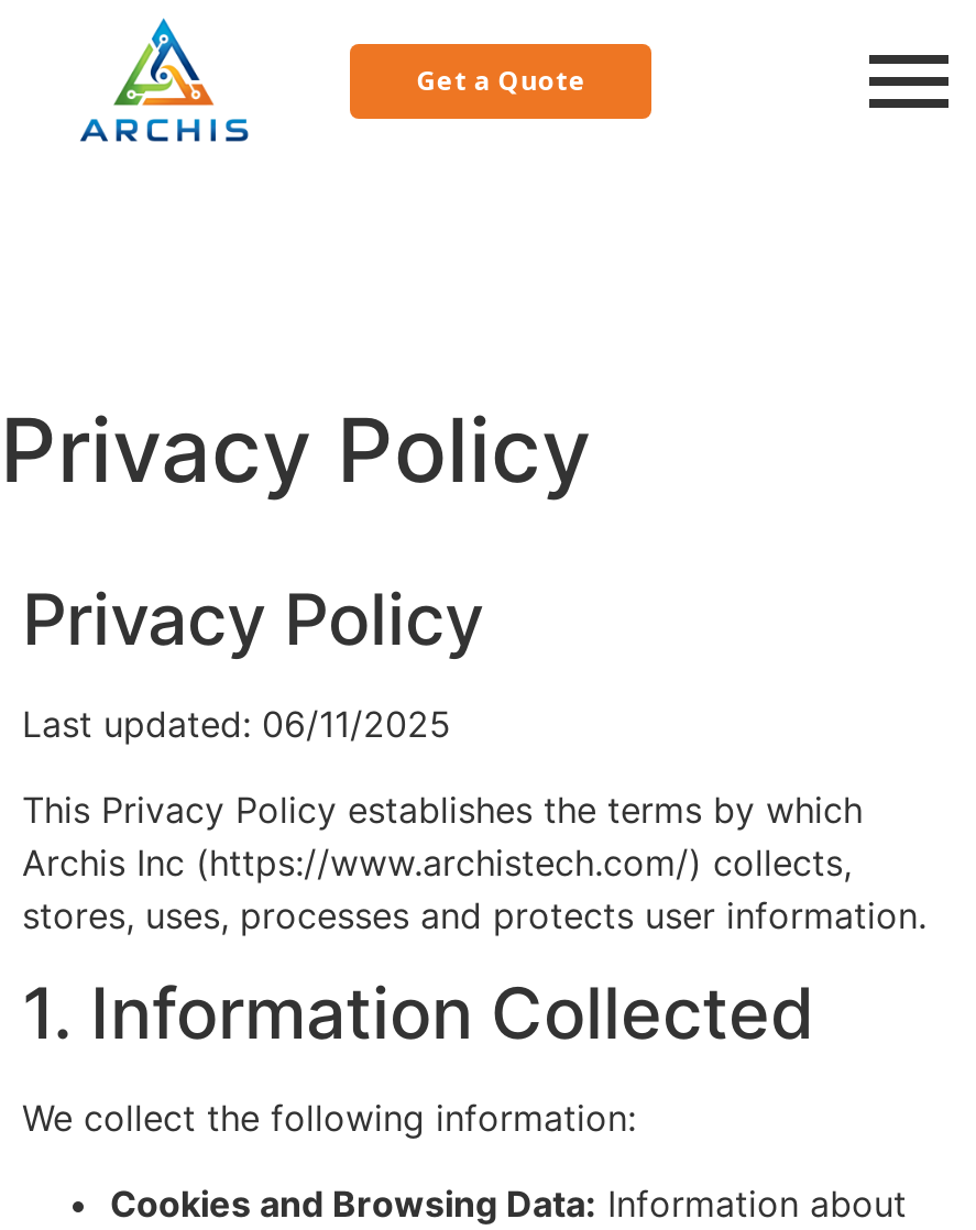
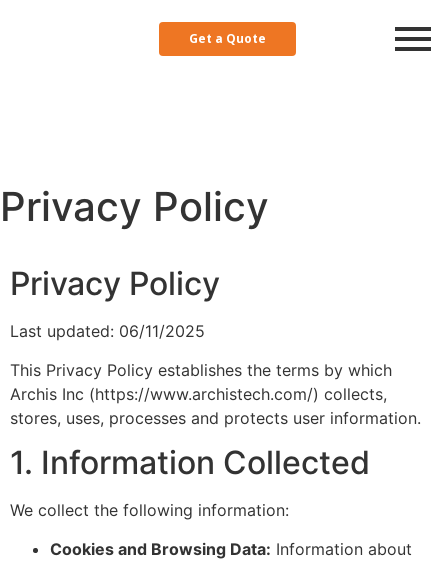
- [image]
